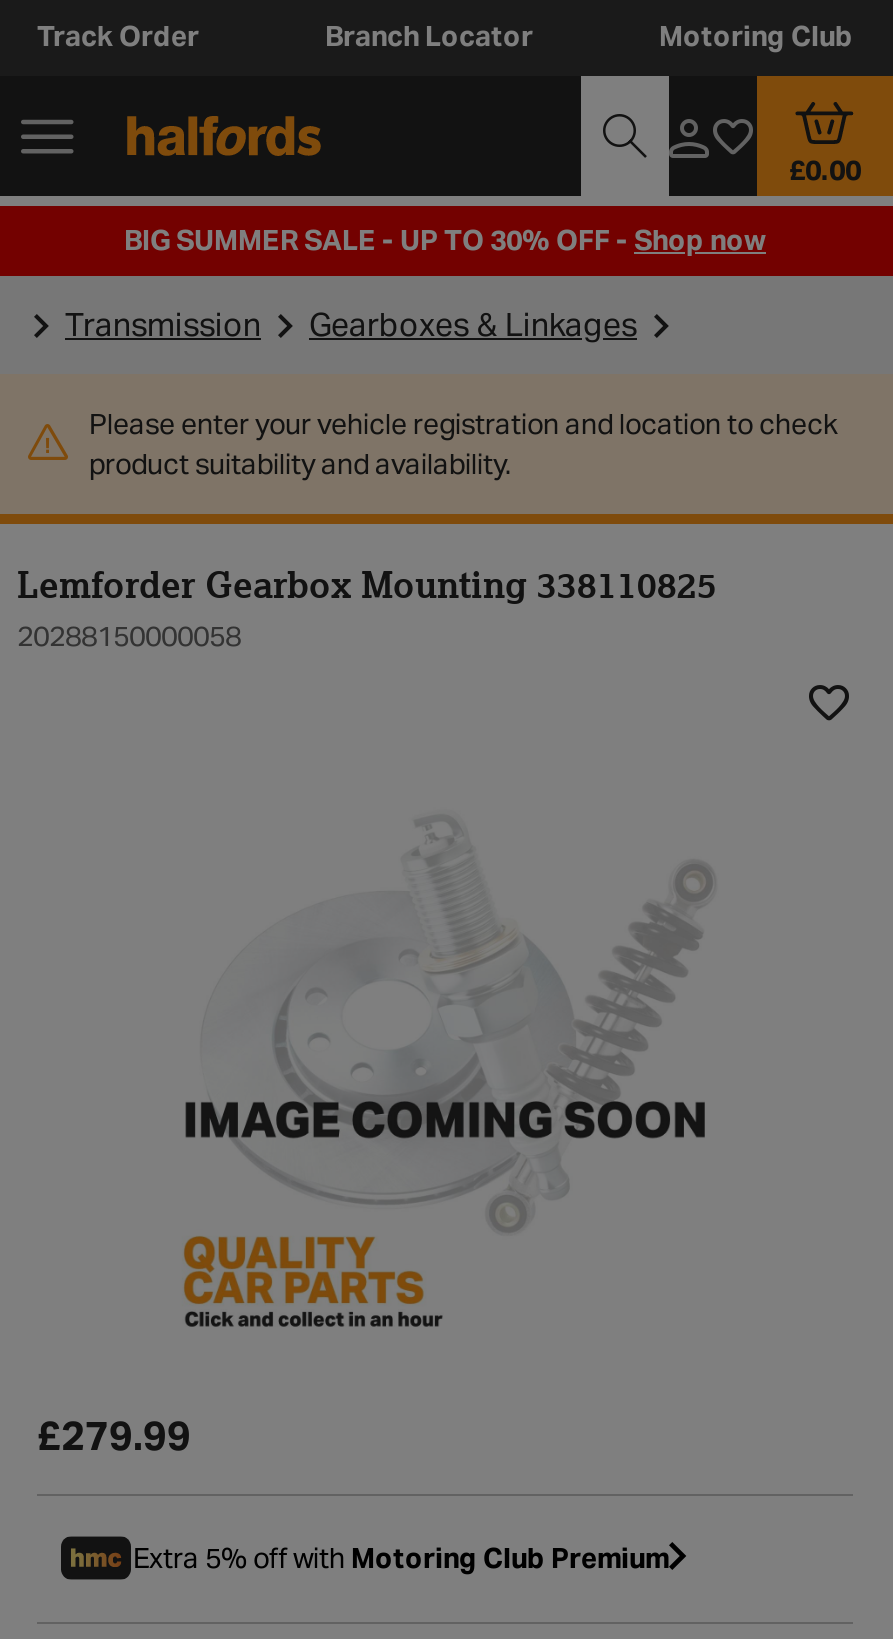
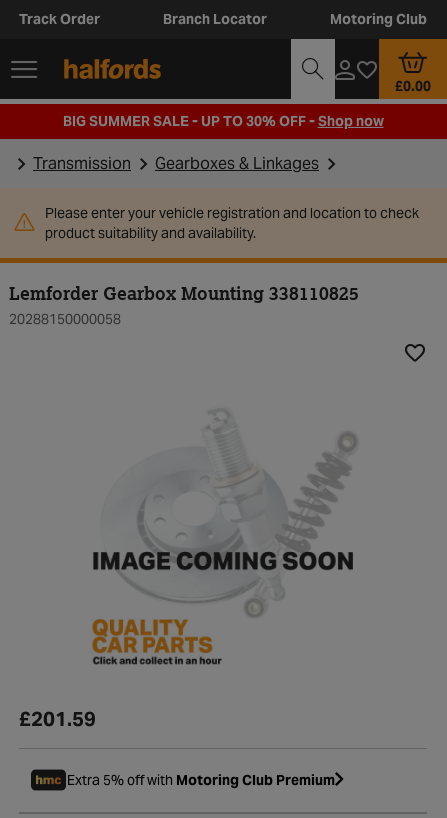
- £279.99
+ £201.59
